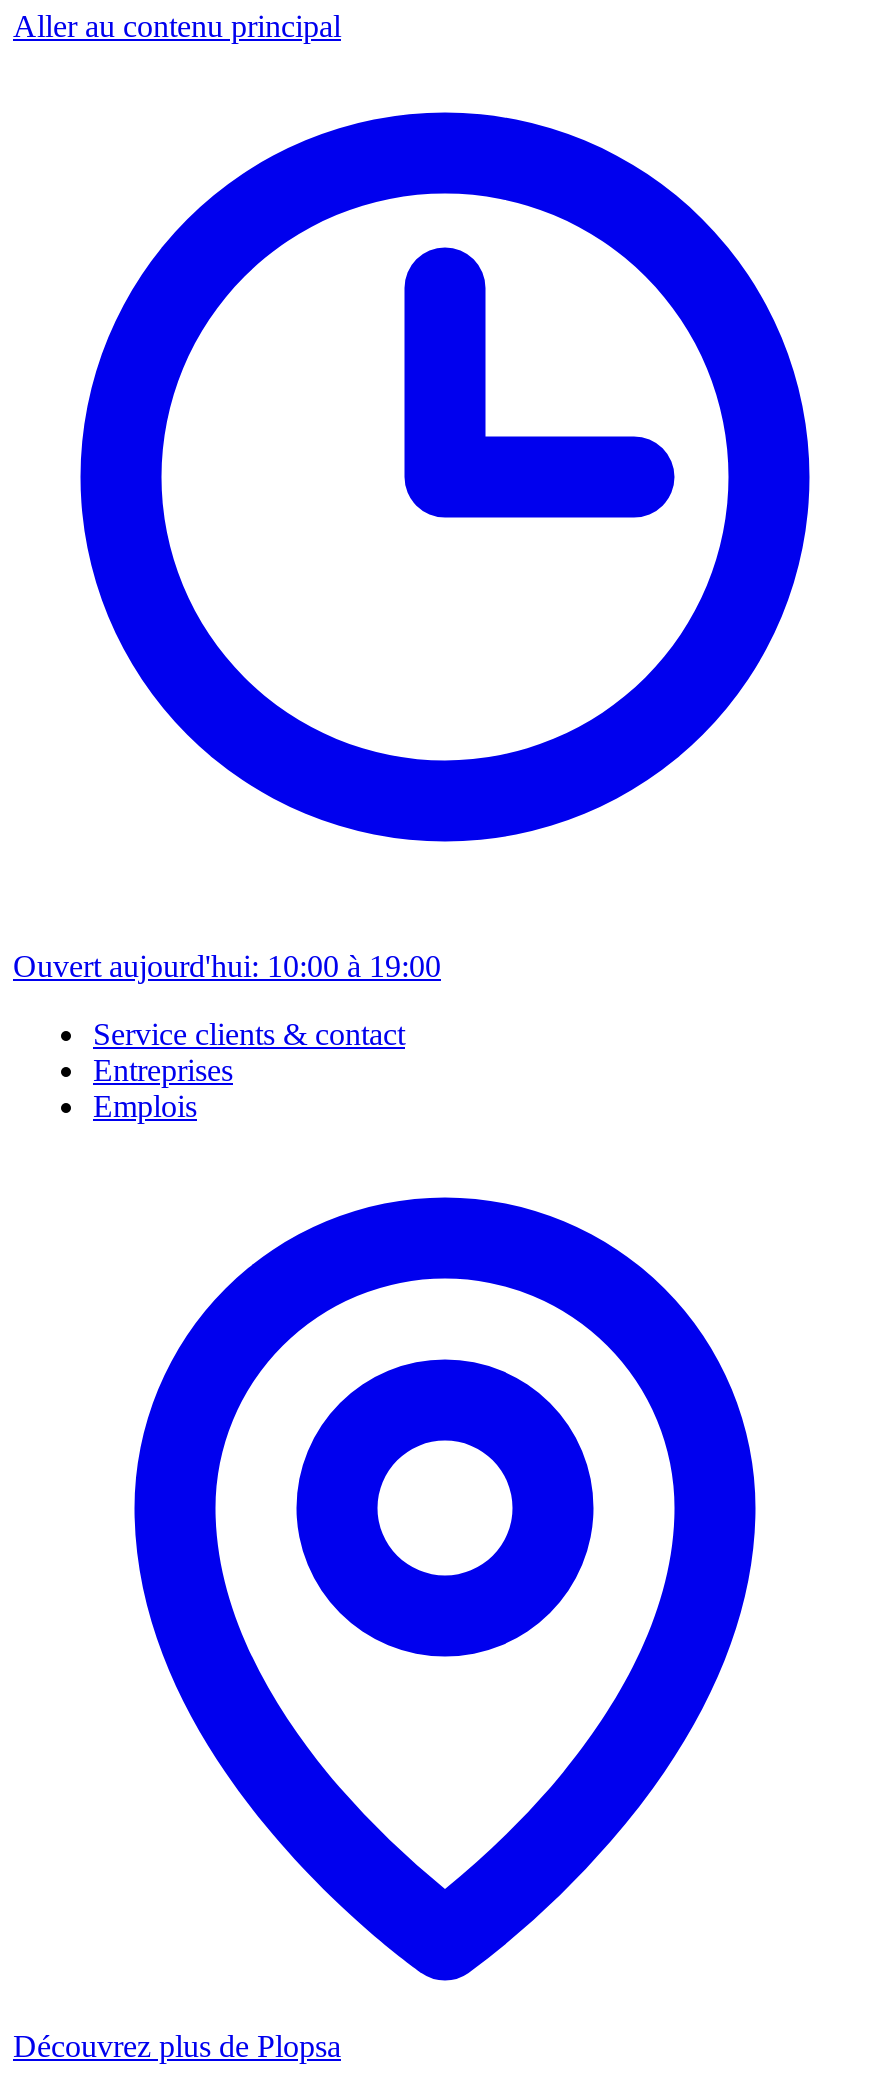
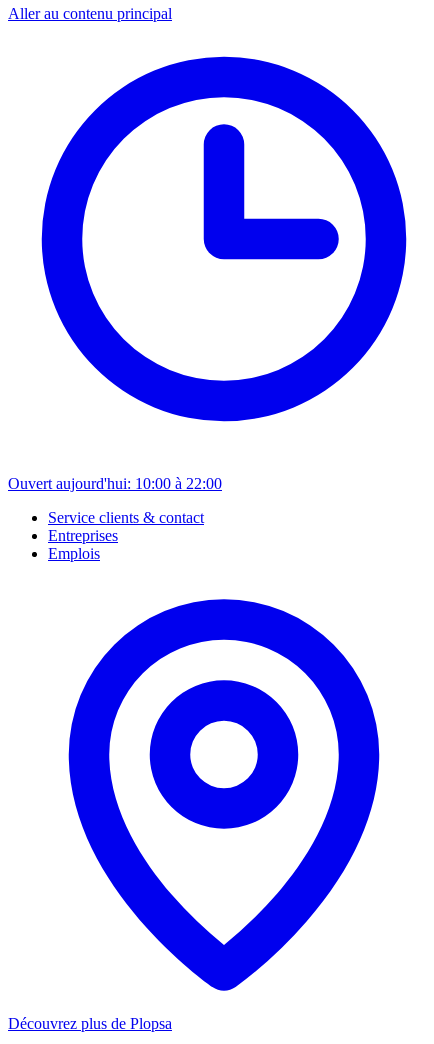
- Ouvert aujourd'hui: 10:00 à 19:00
+ Ouvert aujourd'hui: 10:00 à 22:00
